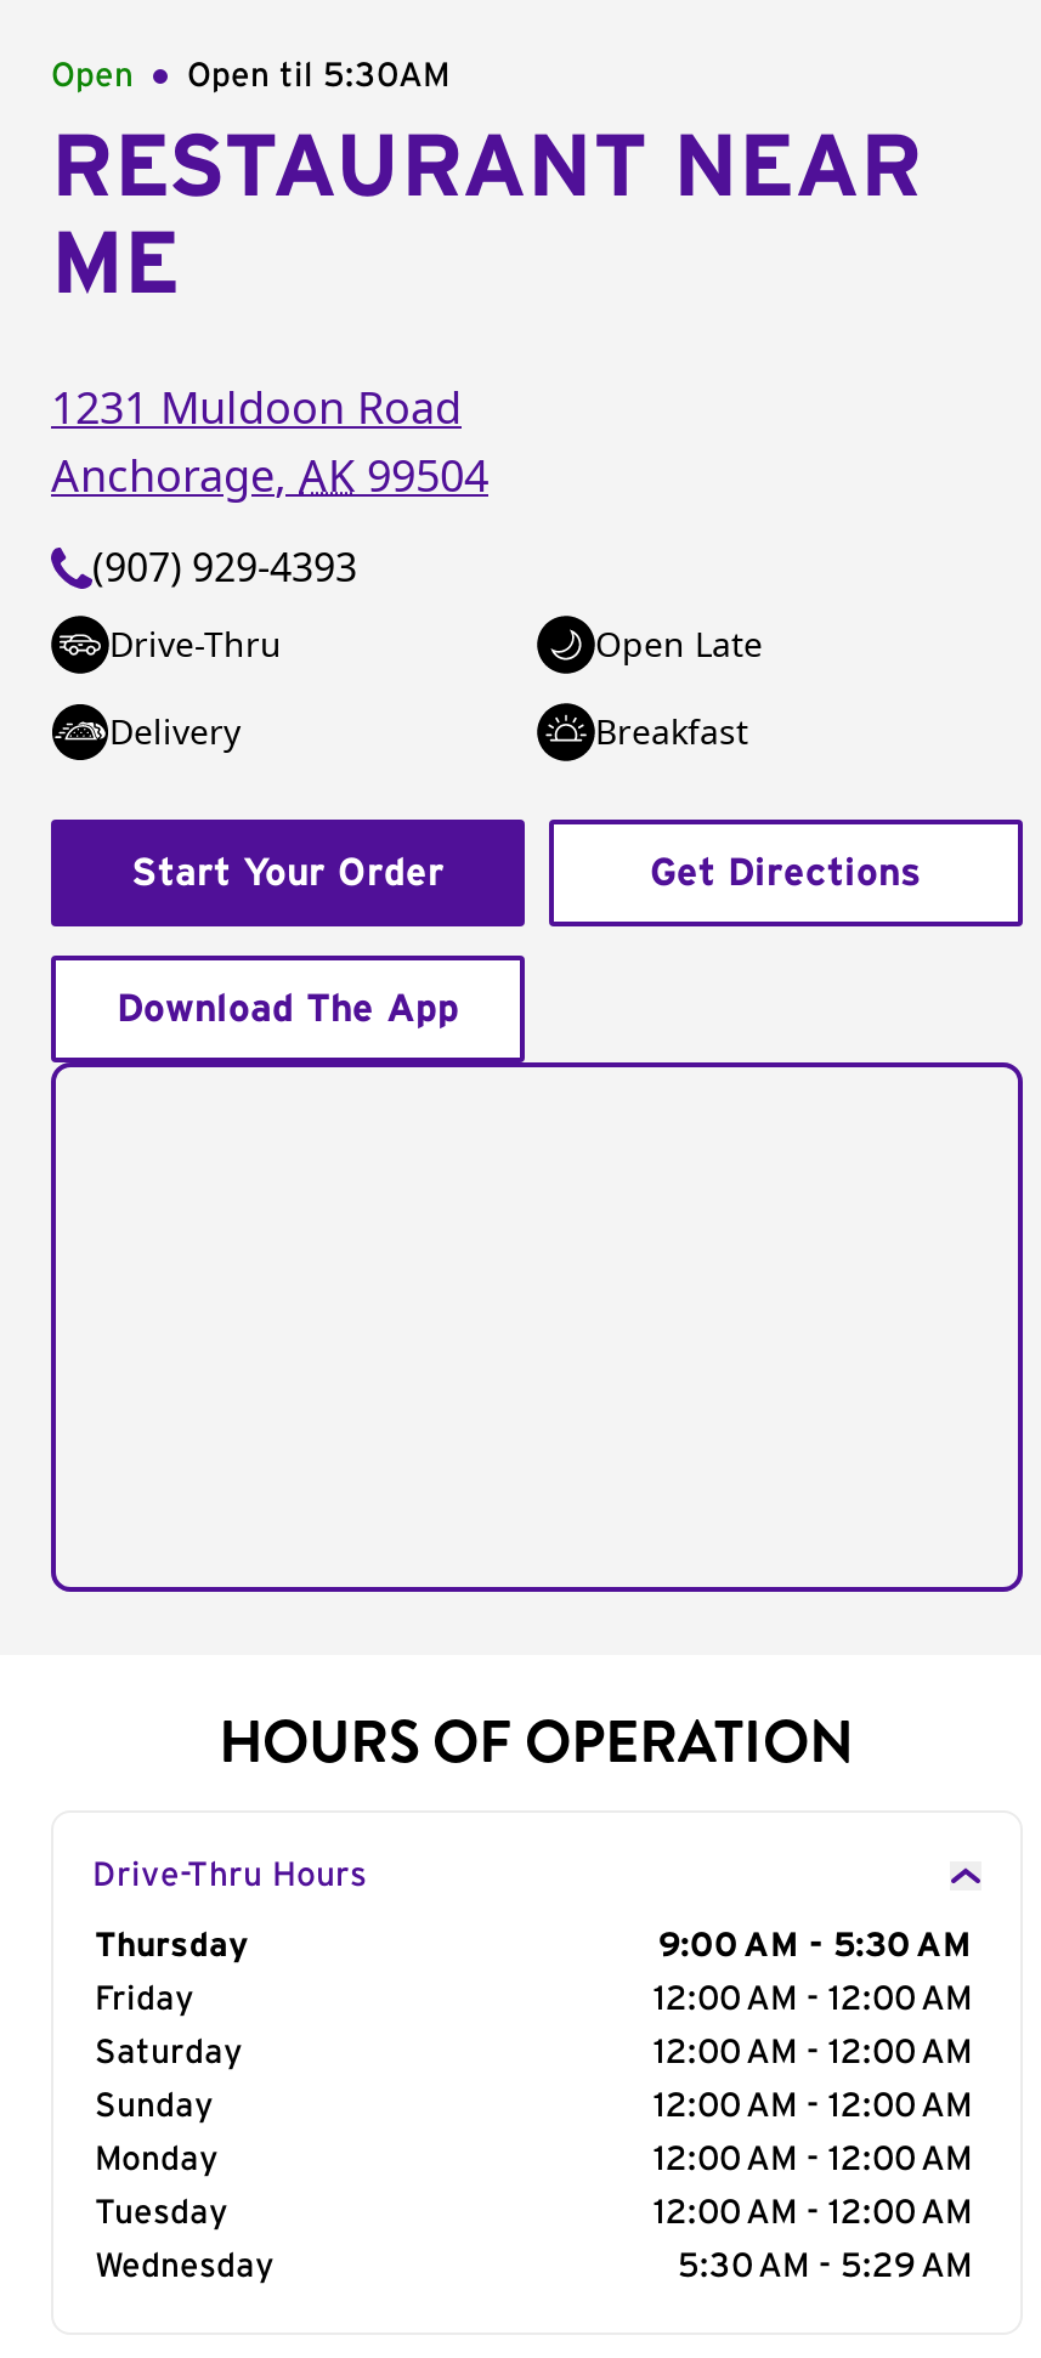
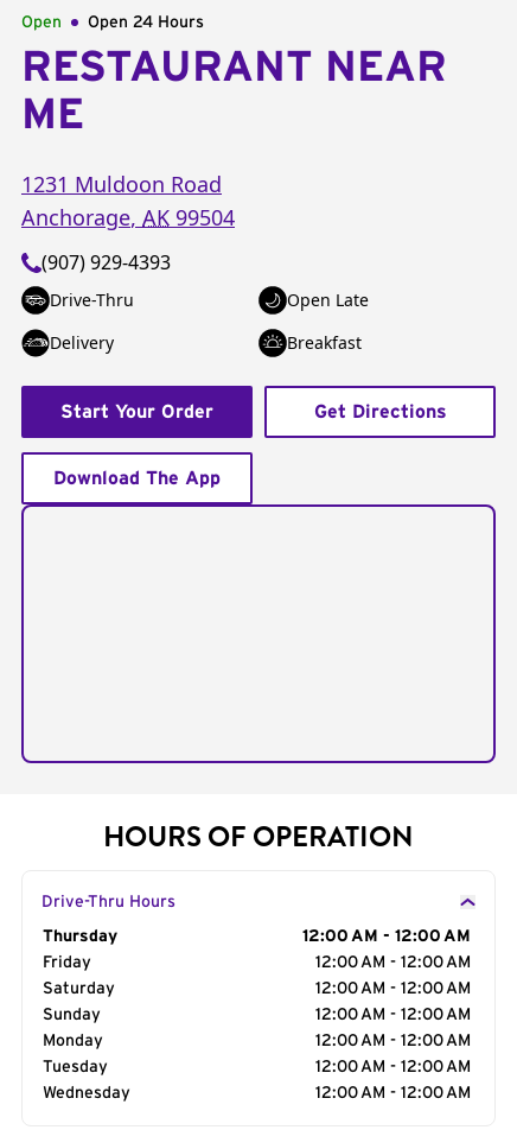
- Open Open til 5:30AM
+ Open Open 24 Hours

- 9:00 AM - 5:30 AM
+ 12:00 AM - 12:00 AM

- 5:30 AM - 5:29 AM
+ 12:00 AM - 12:00 AM
